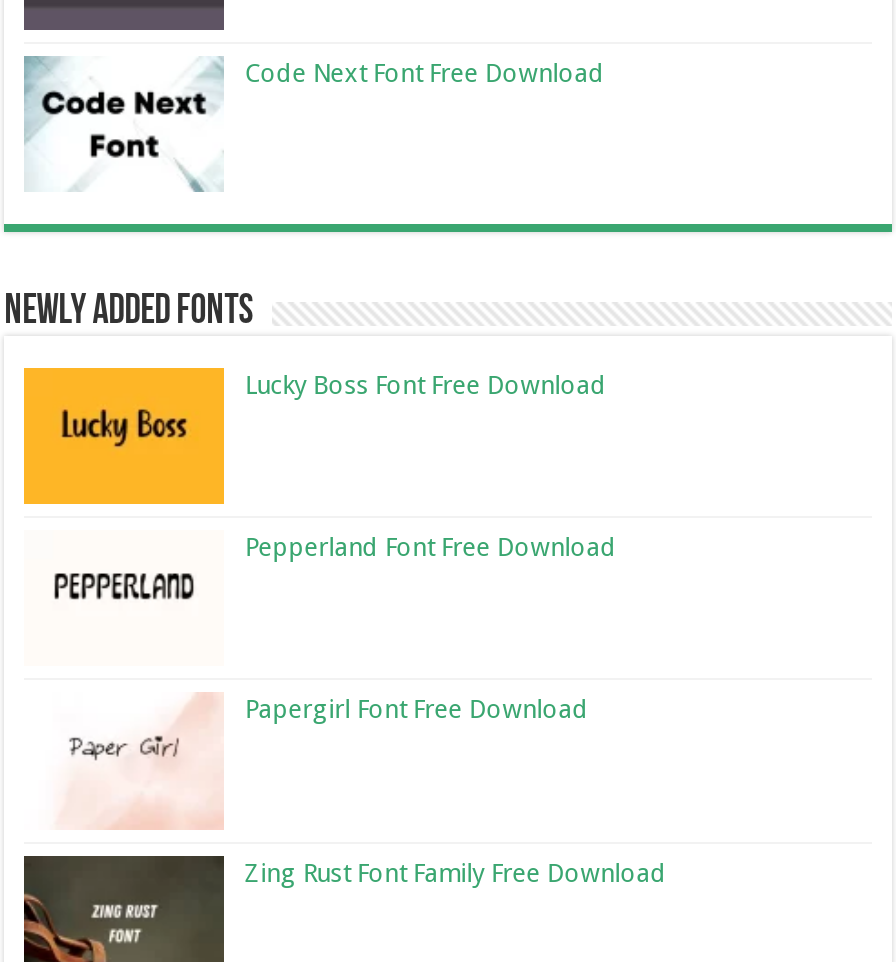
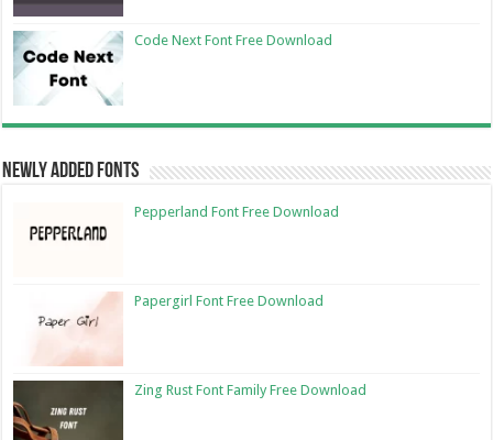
- [image]
- Lucky Boss Font Free Download
